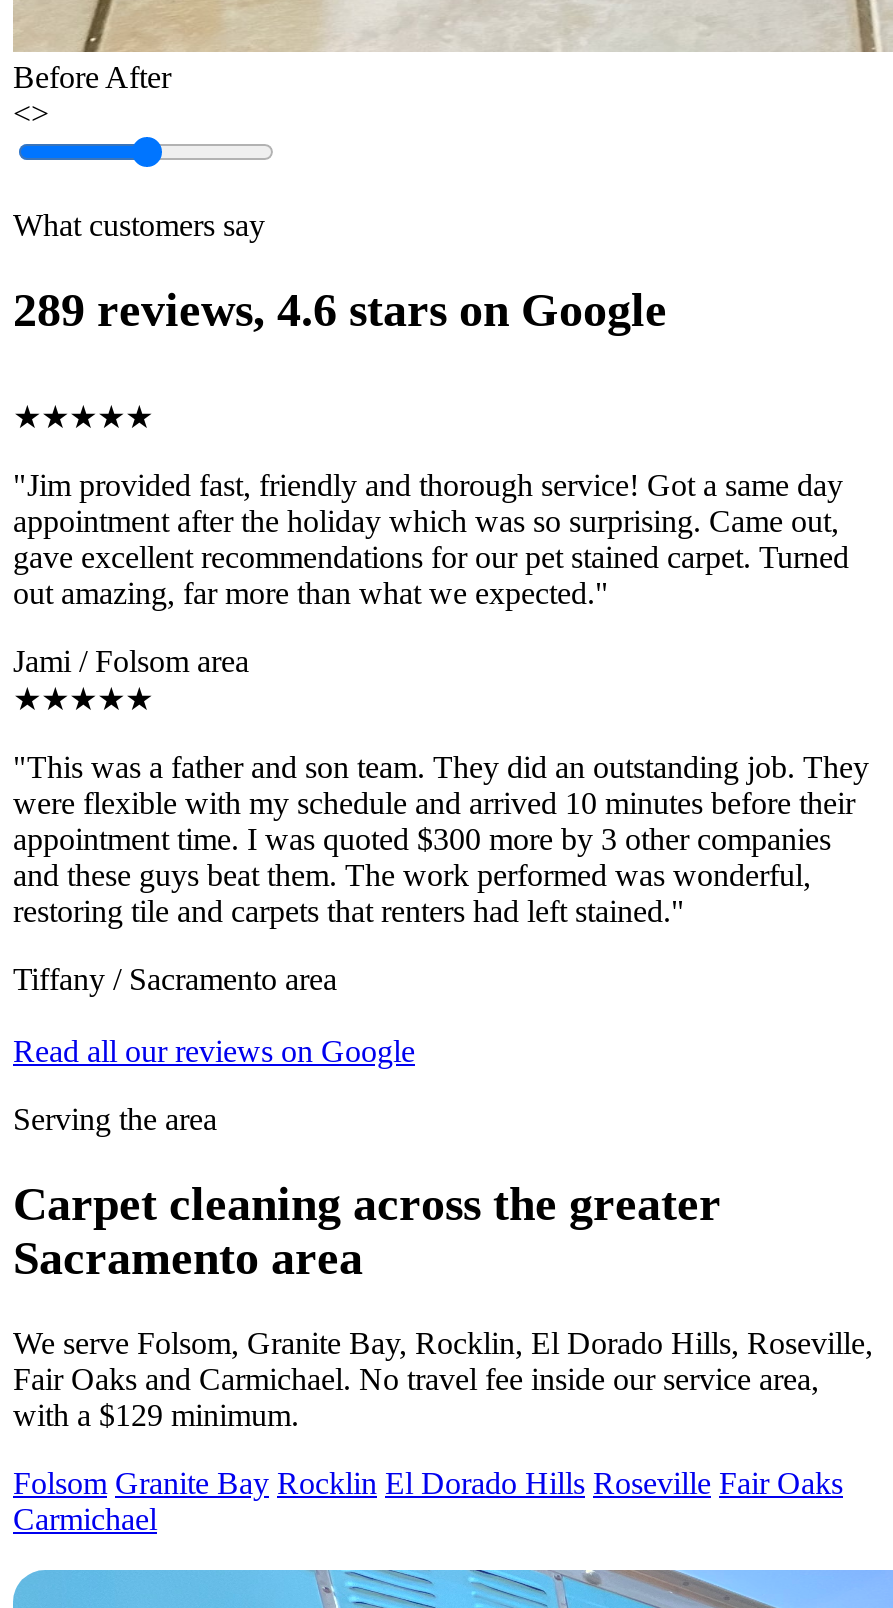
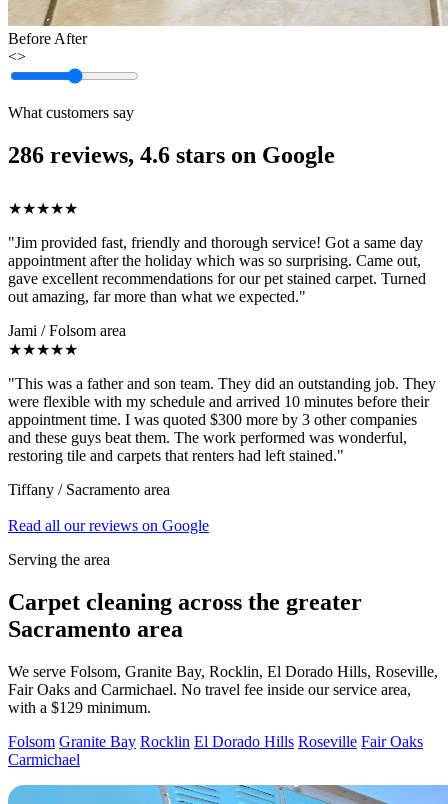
- 289 reviews, 4.6 stars on Google
+ 286 reviews, 4.6 stars on Google
